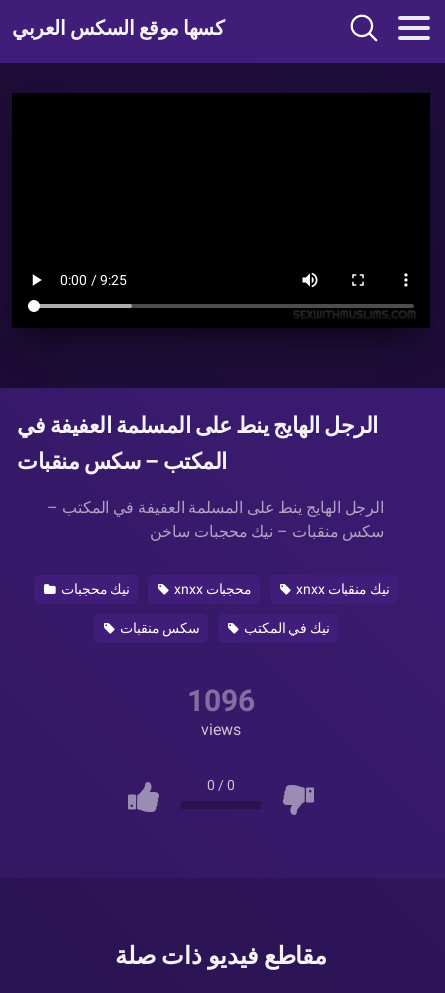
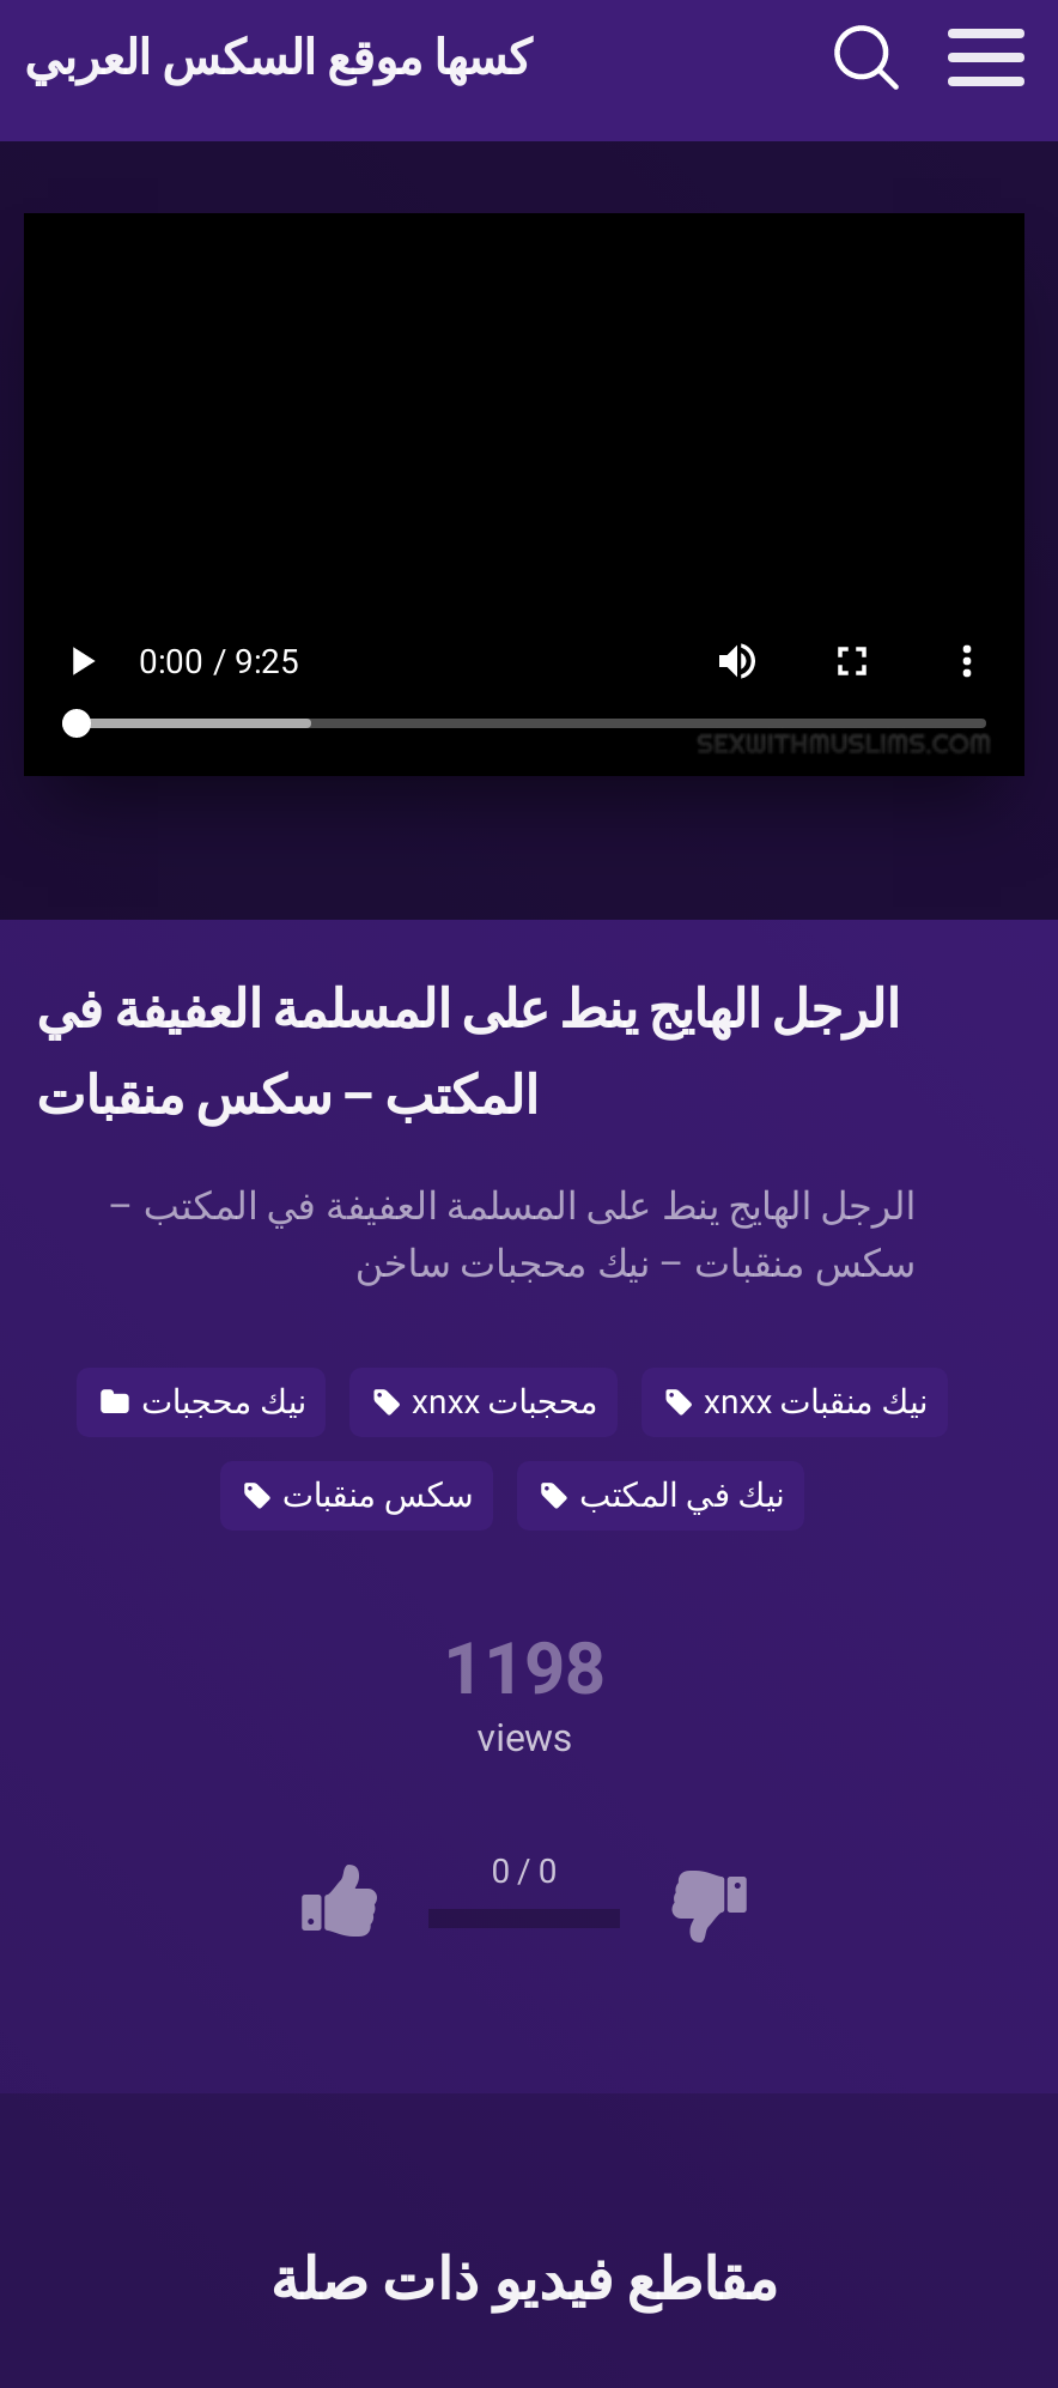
- 1096
+ 1198
